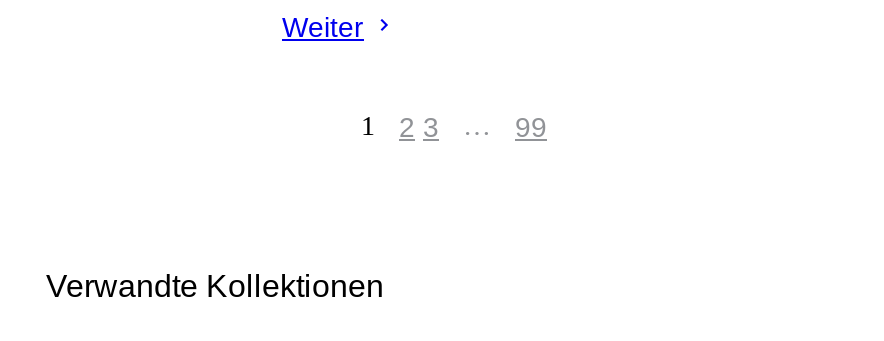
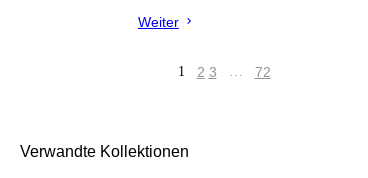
- 99
+ 72
